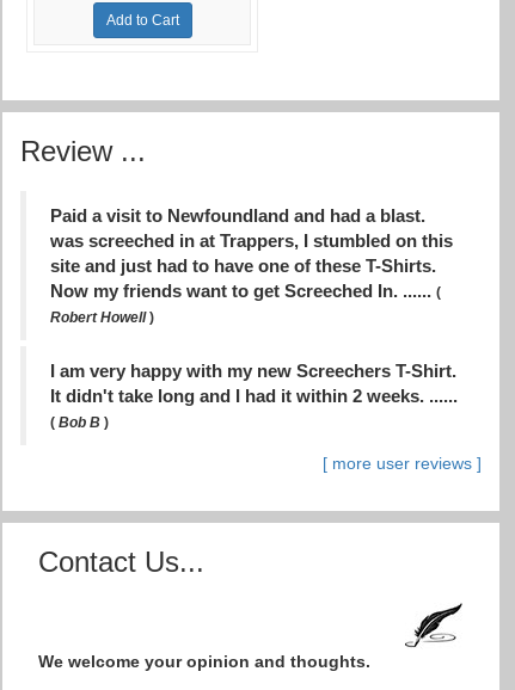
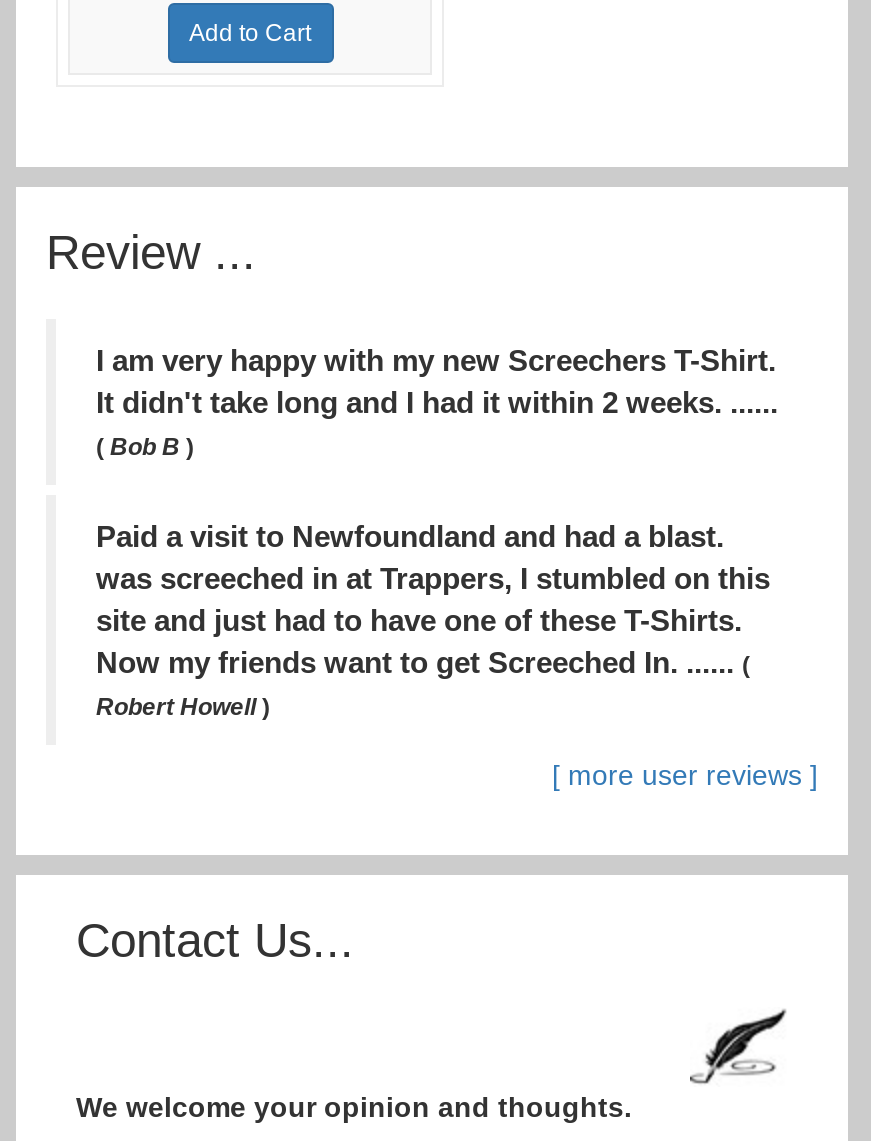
moved down: Paid a visit to Newfoundland and had a blast. | was screeched in at Trappers, I stumbled on this | site and just had to have one of these T-Shirts. | Now my friends want to get Screeched In. ...... ( | Robert Howell)

moved up: I am very happy with my new Screechers T-Shirt. | It didn't take long and I had it within 2 weeks. ...... | (Bob B)
